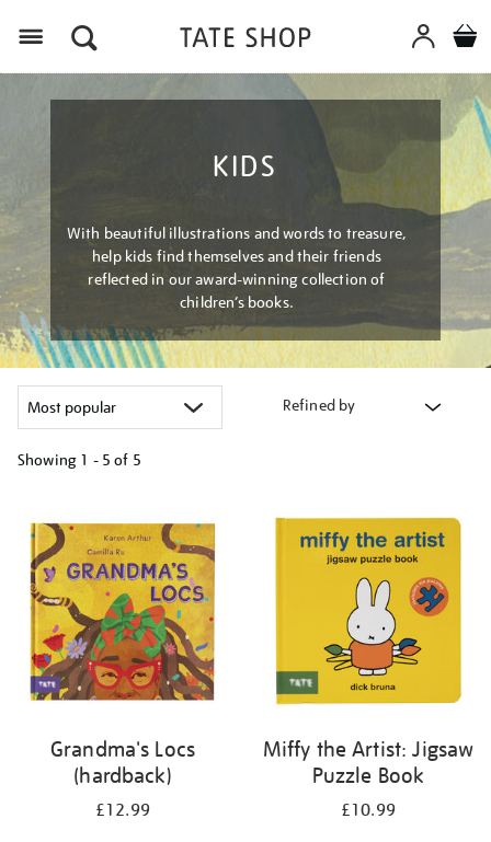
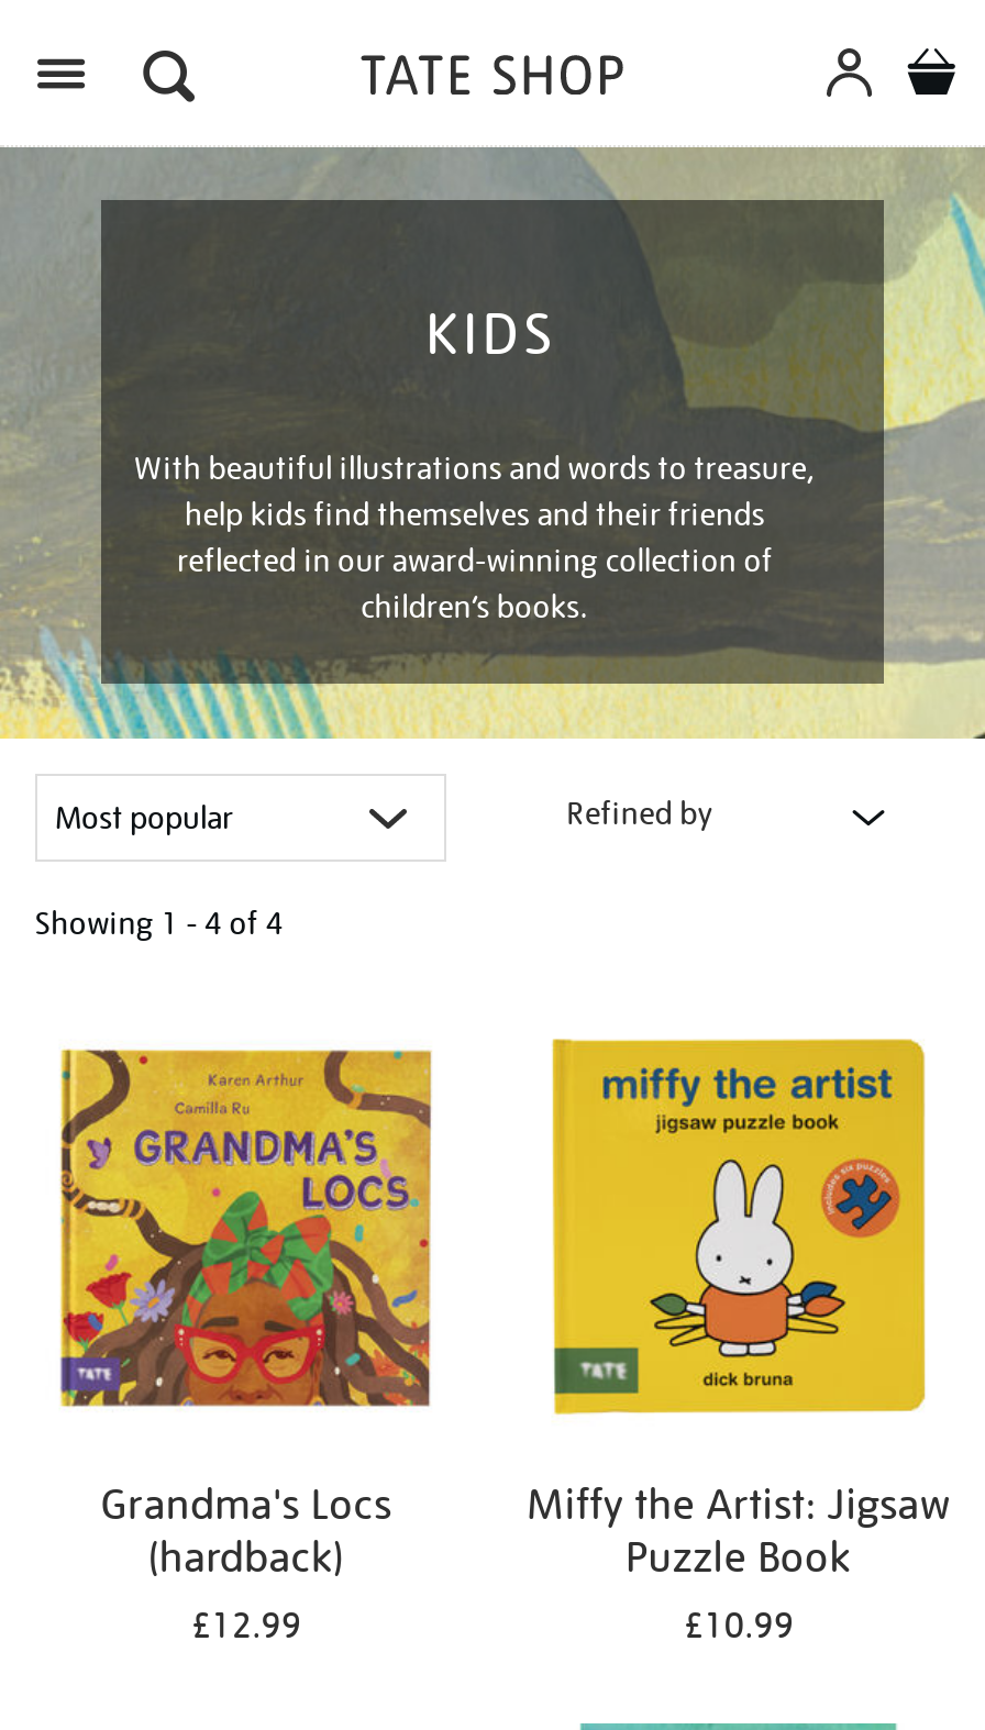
- Showing 1 - 5 of 5
+ Showing 1 - 4 of 4
